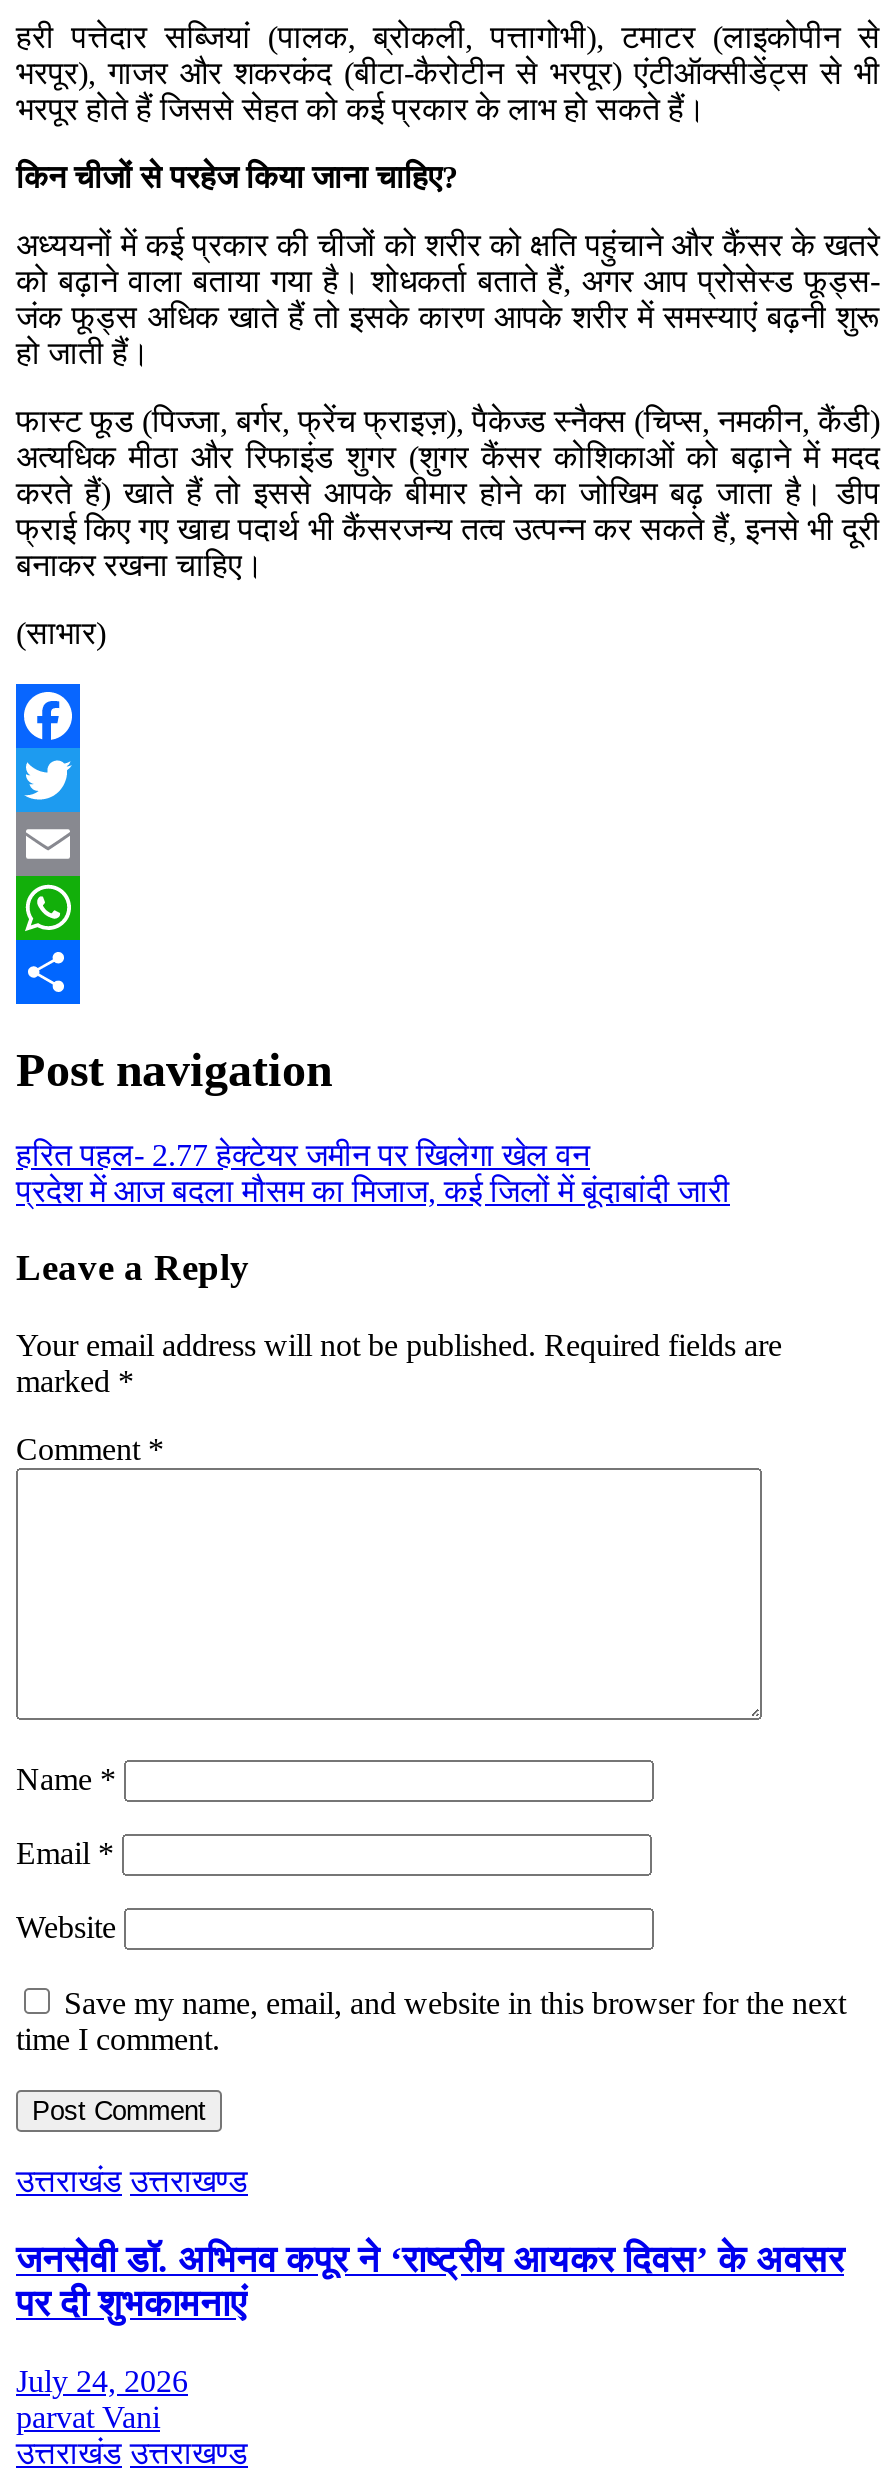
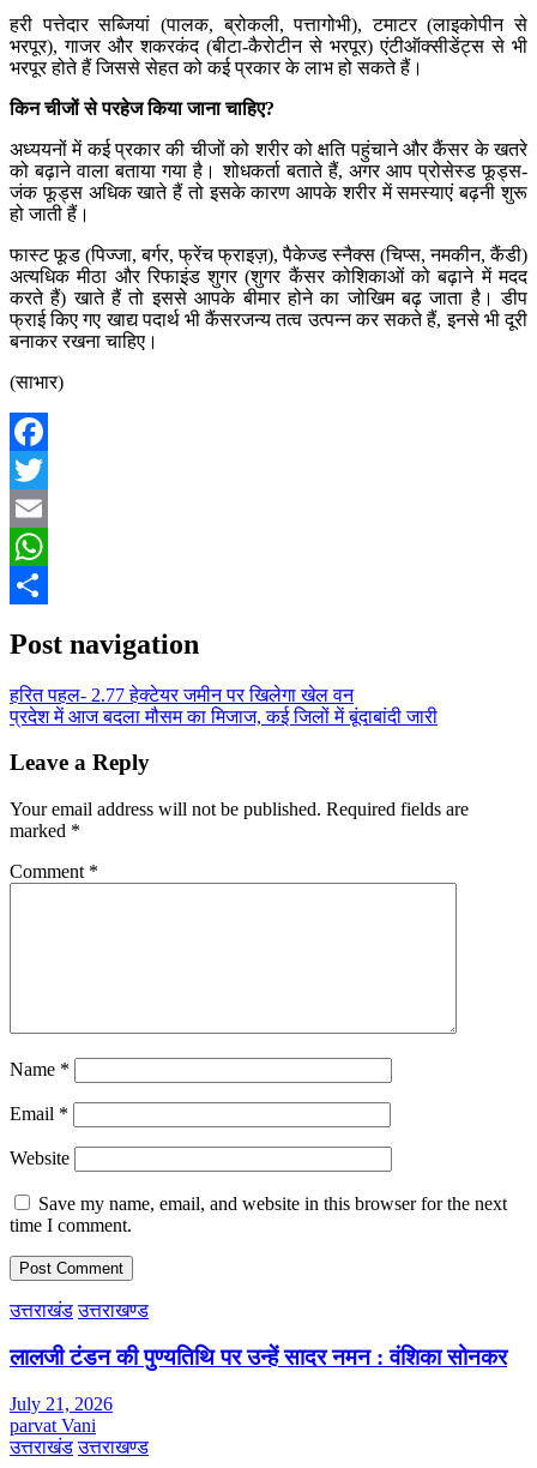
- जनसेवी डॉ. अभिनव कपूर ने ‘राष्ट्रीय आयकर दिवस’ के अवसर
- पर दी शुभकामनाएं
+ लालजी टंडन की पुण्यतिथि पर उन्हें सादर नमन : वंशिका सोनकर

- July 24, 2026
+ July 21, 2026
